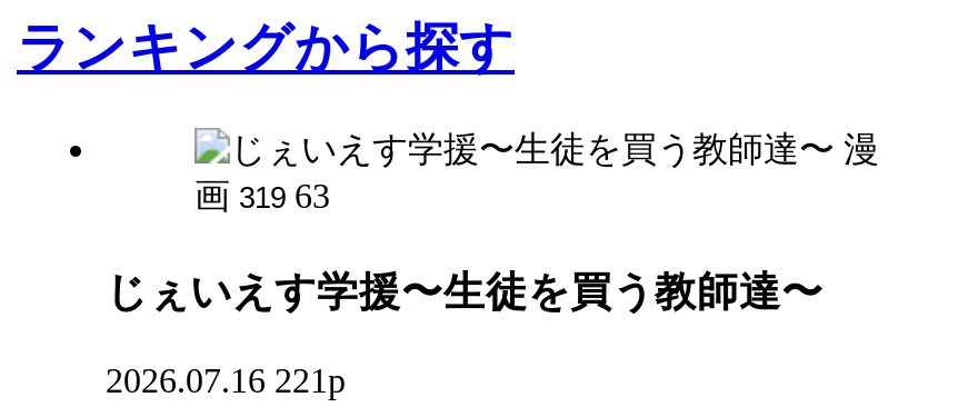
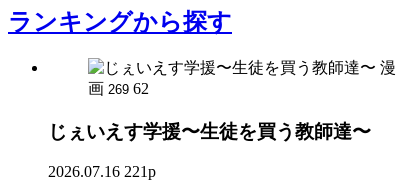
- 画 319 63
+ 画 269 62
